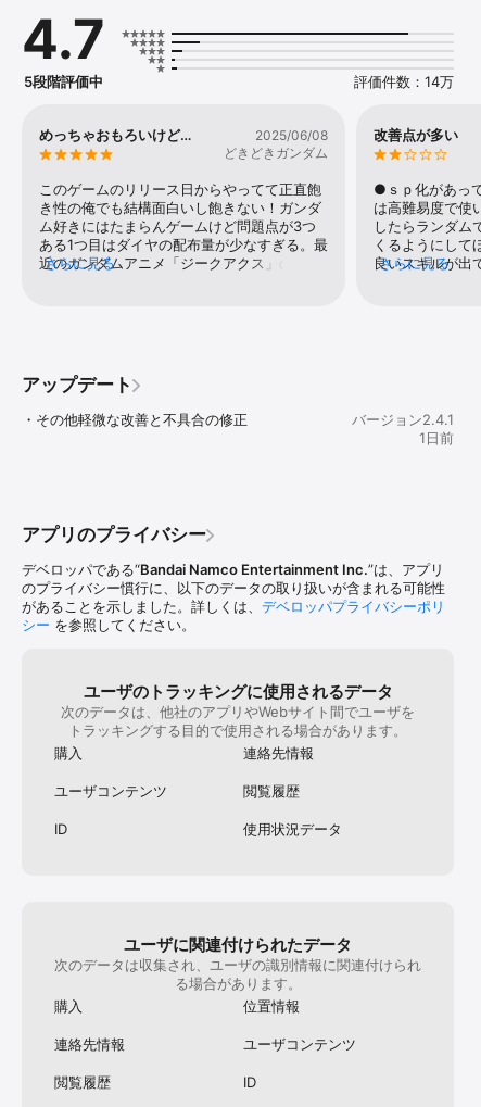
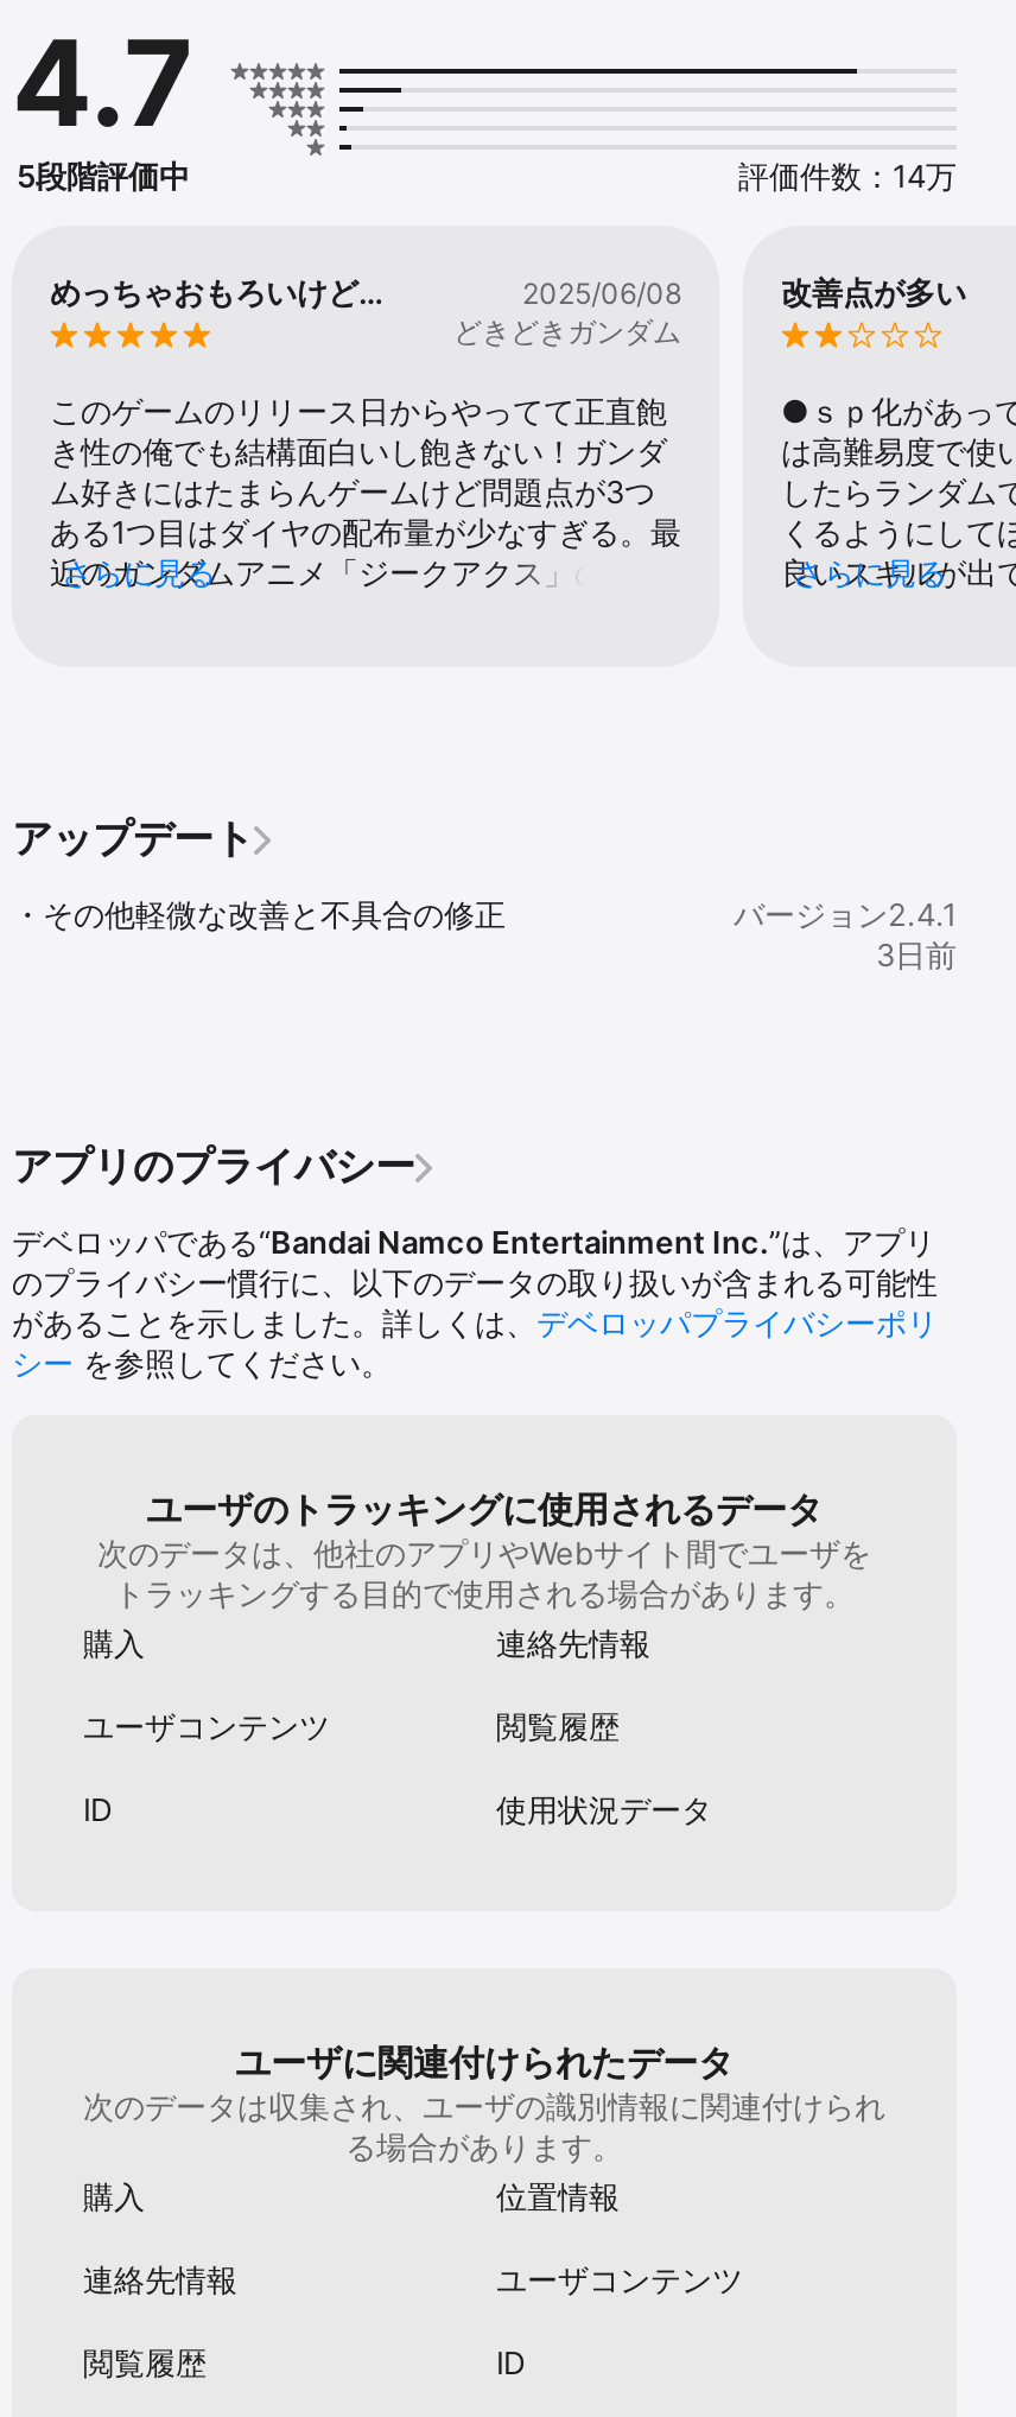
- 1日前
+ 3日前
